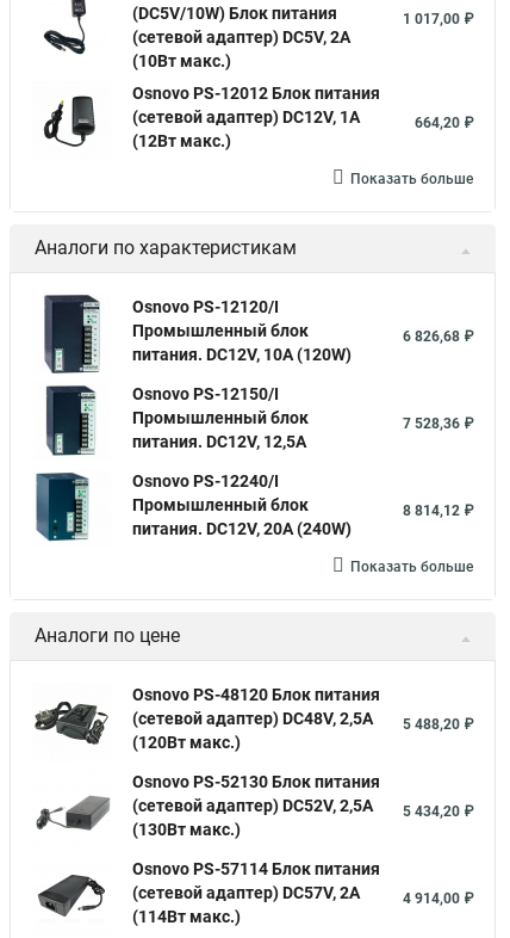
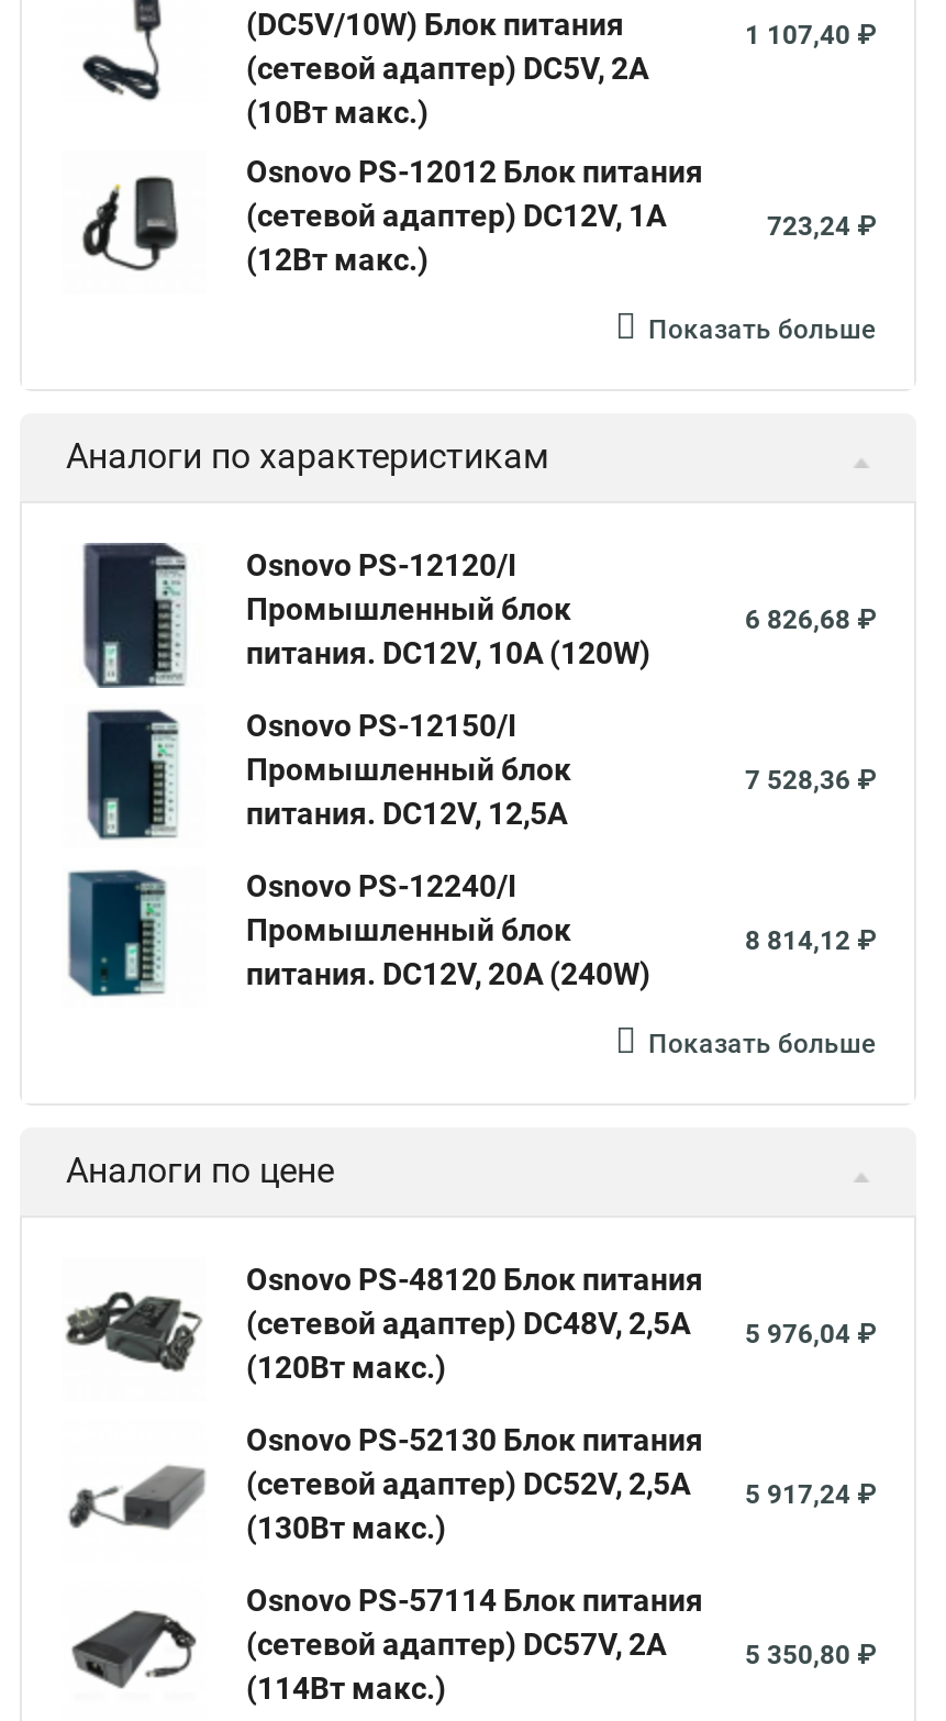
- 1 017,00 ₽
+ 1 107,40 ₽

- 664,20 ₽
+ 723,24 ₽

- (сетевой адаптер) DC48V, 2,5A 5 488,20 ₽
+ (сетевой адаптер) DC48V, 2,5A 5 976,04 ₽

- (сетевой адаптер) DC52V, 2,5A 5 434,20 ₽
+ (сетевой адаптер) DC52V, 2,5A 5 917,24 ₽

- 4 914,00 ₽
+ 5 350,80 ₽
